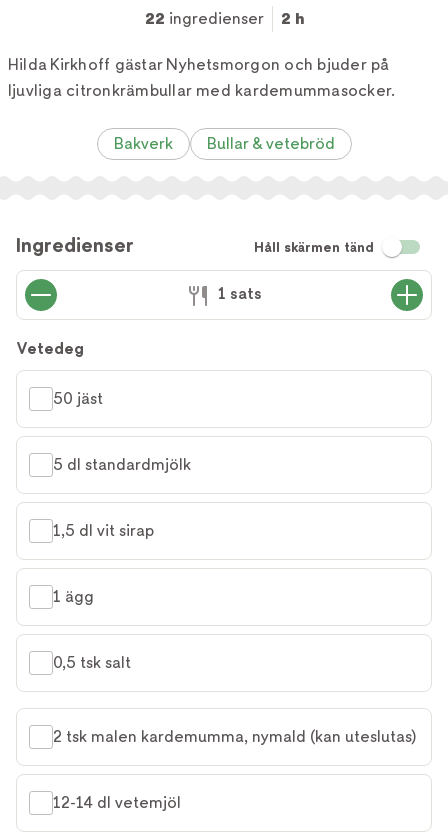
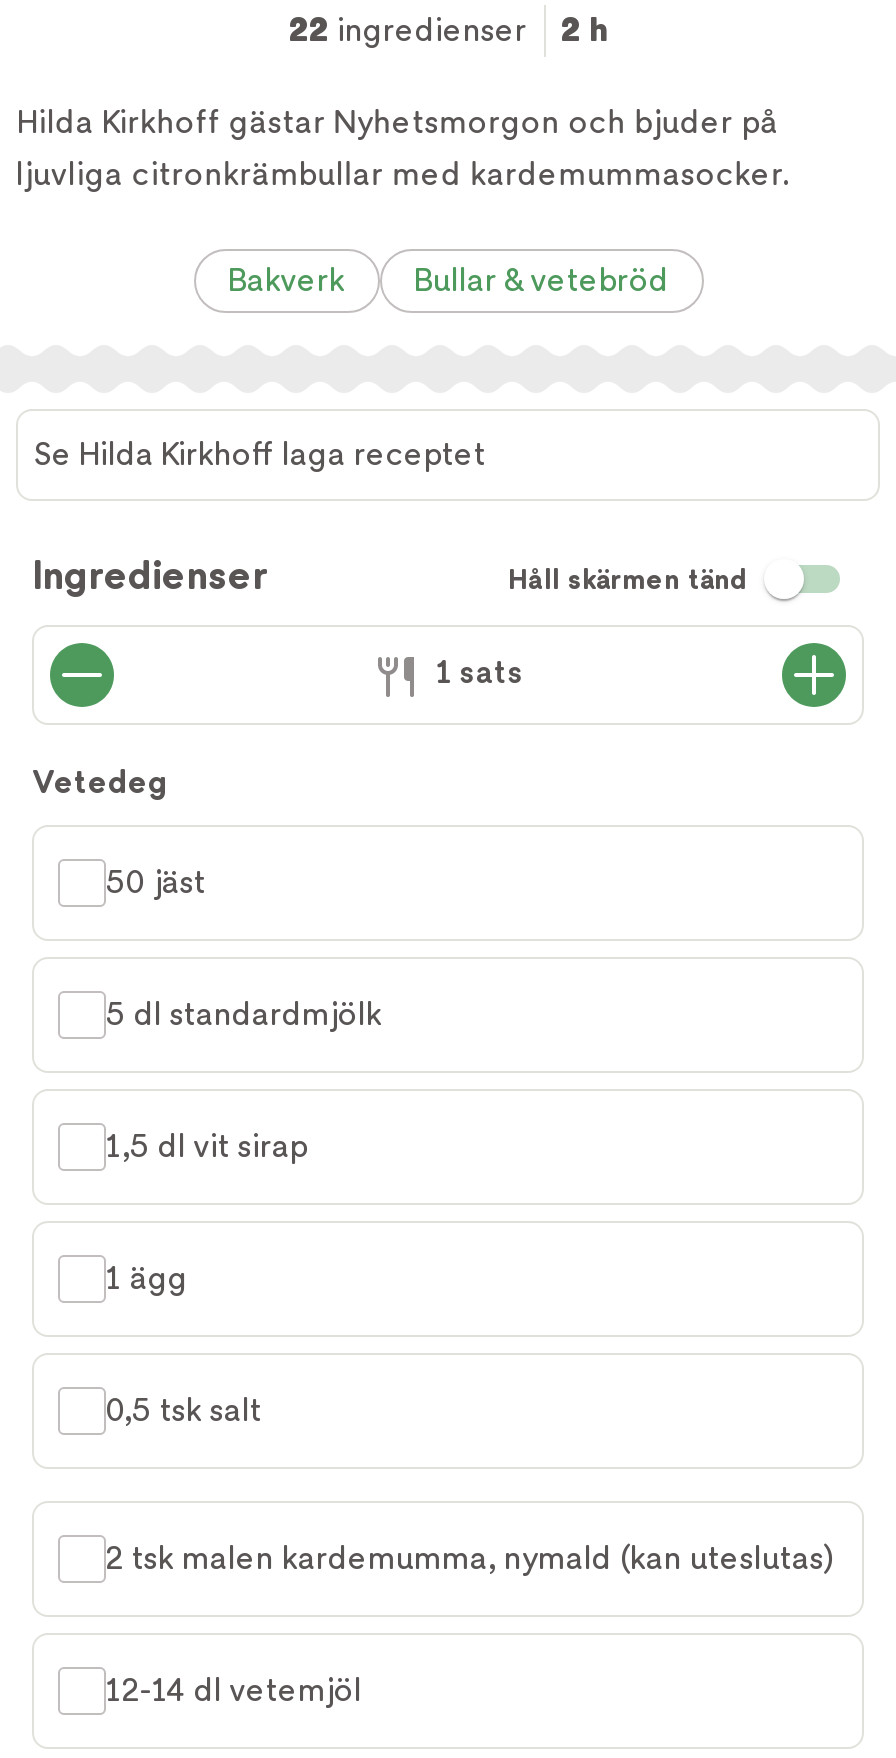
+ Se Hilda Kirkhoff laga receptet
